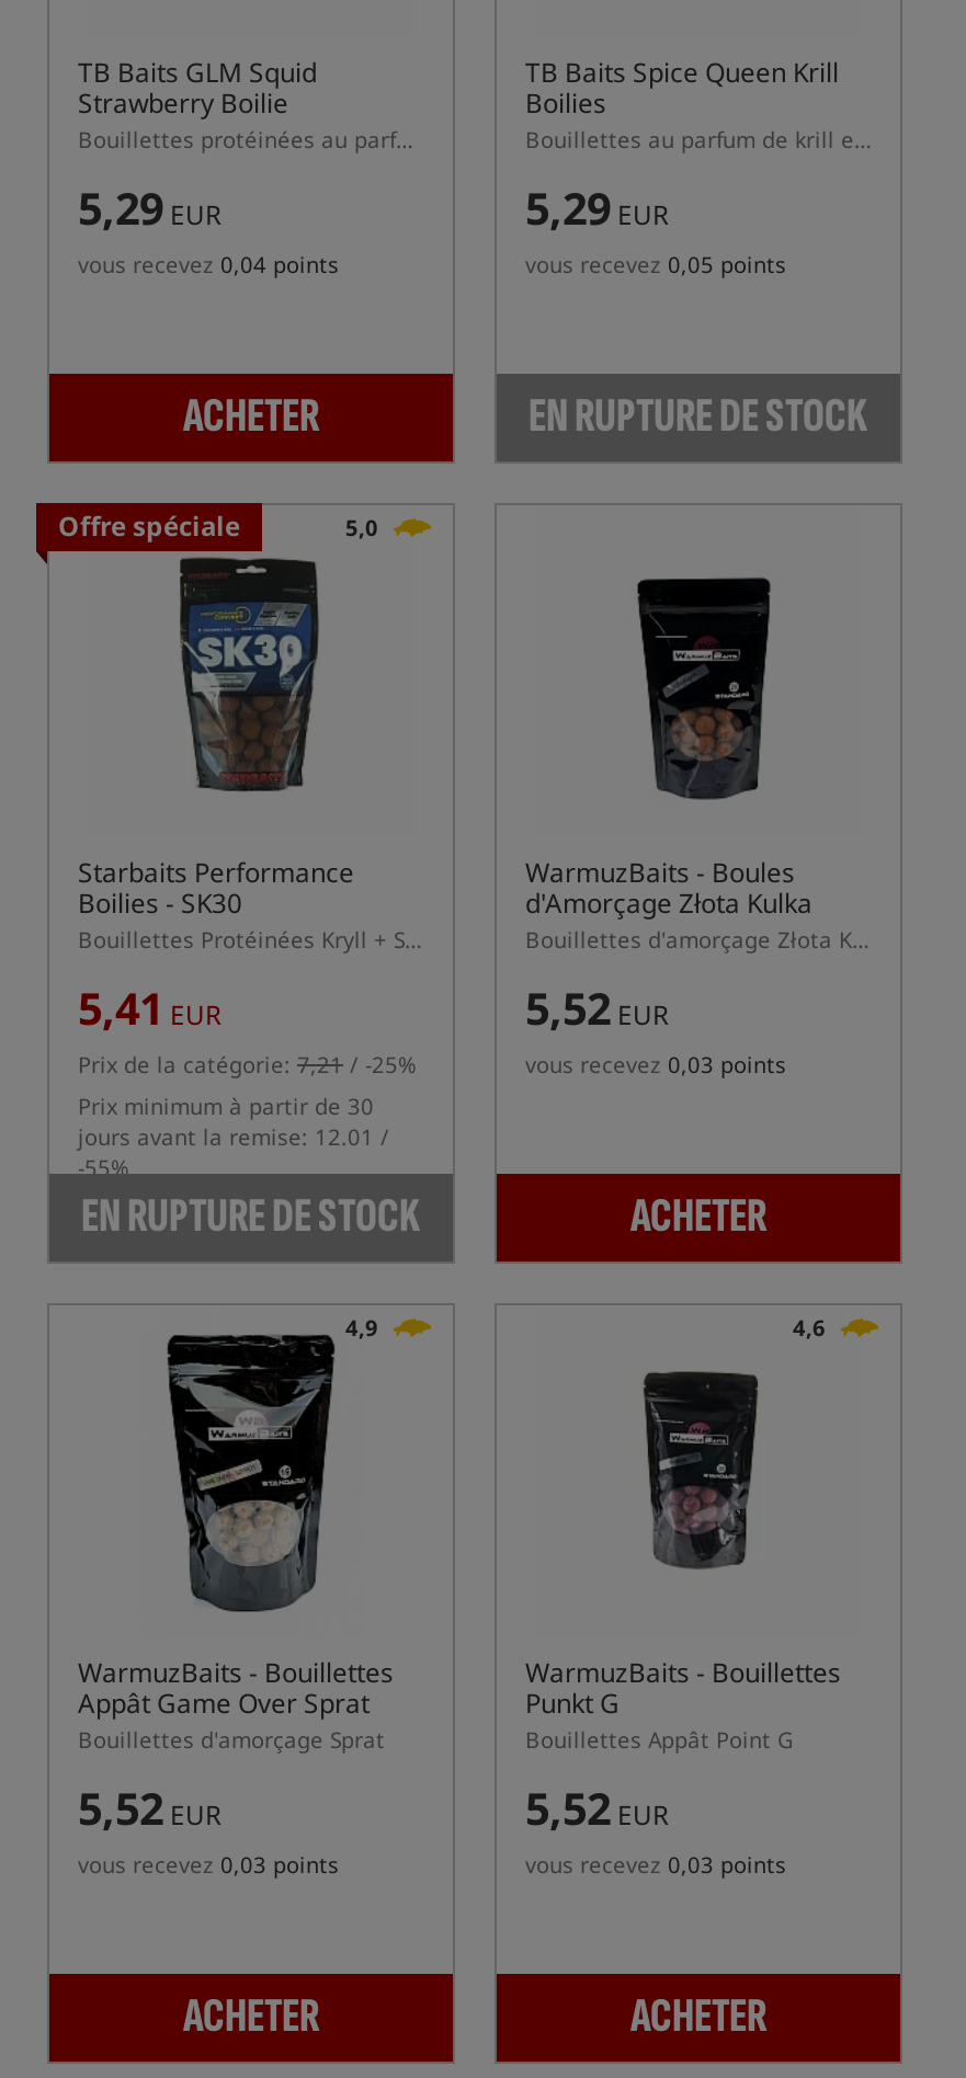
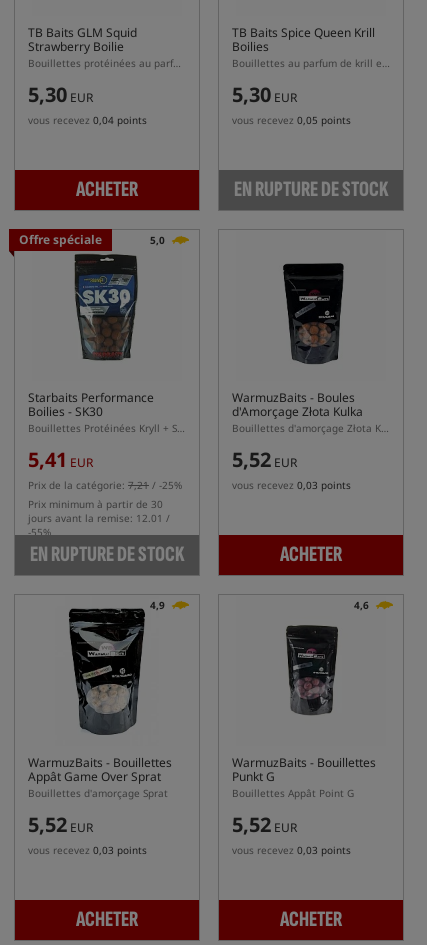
- 5,29EUR
+ 5,30EUR

- 5,29EUR
+ 5,30EUR
